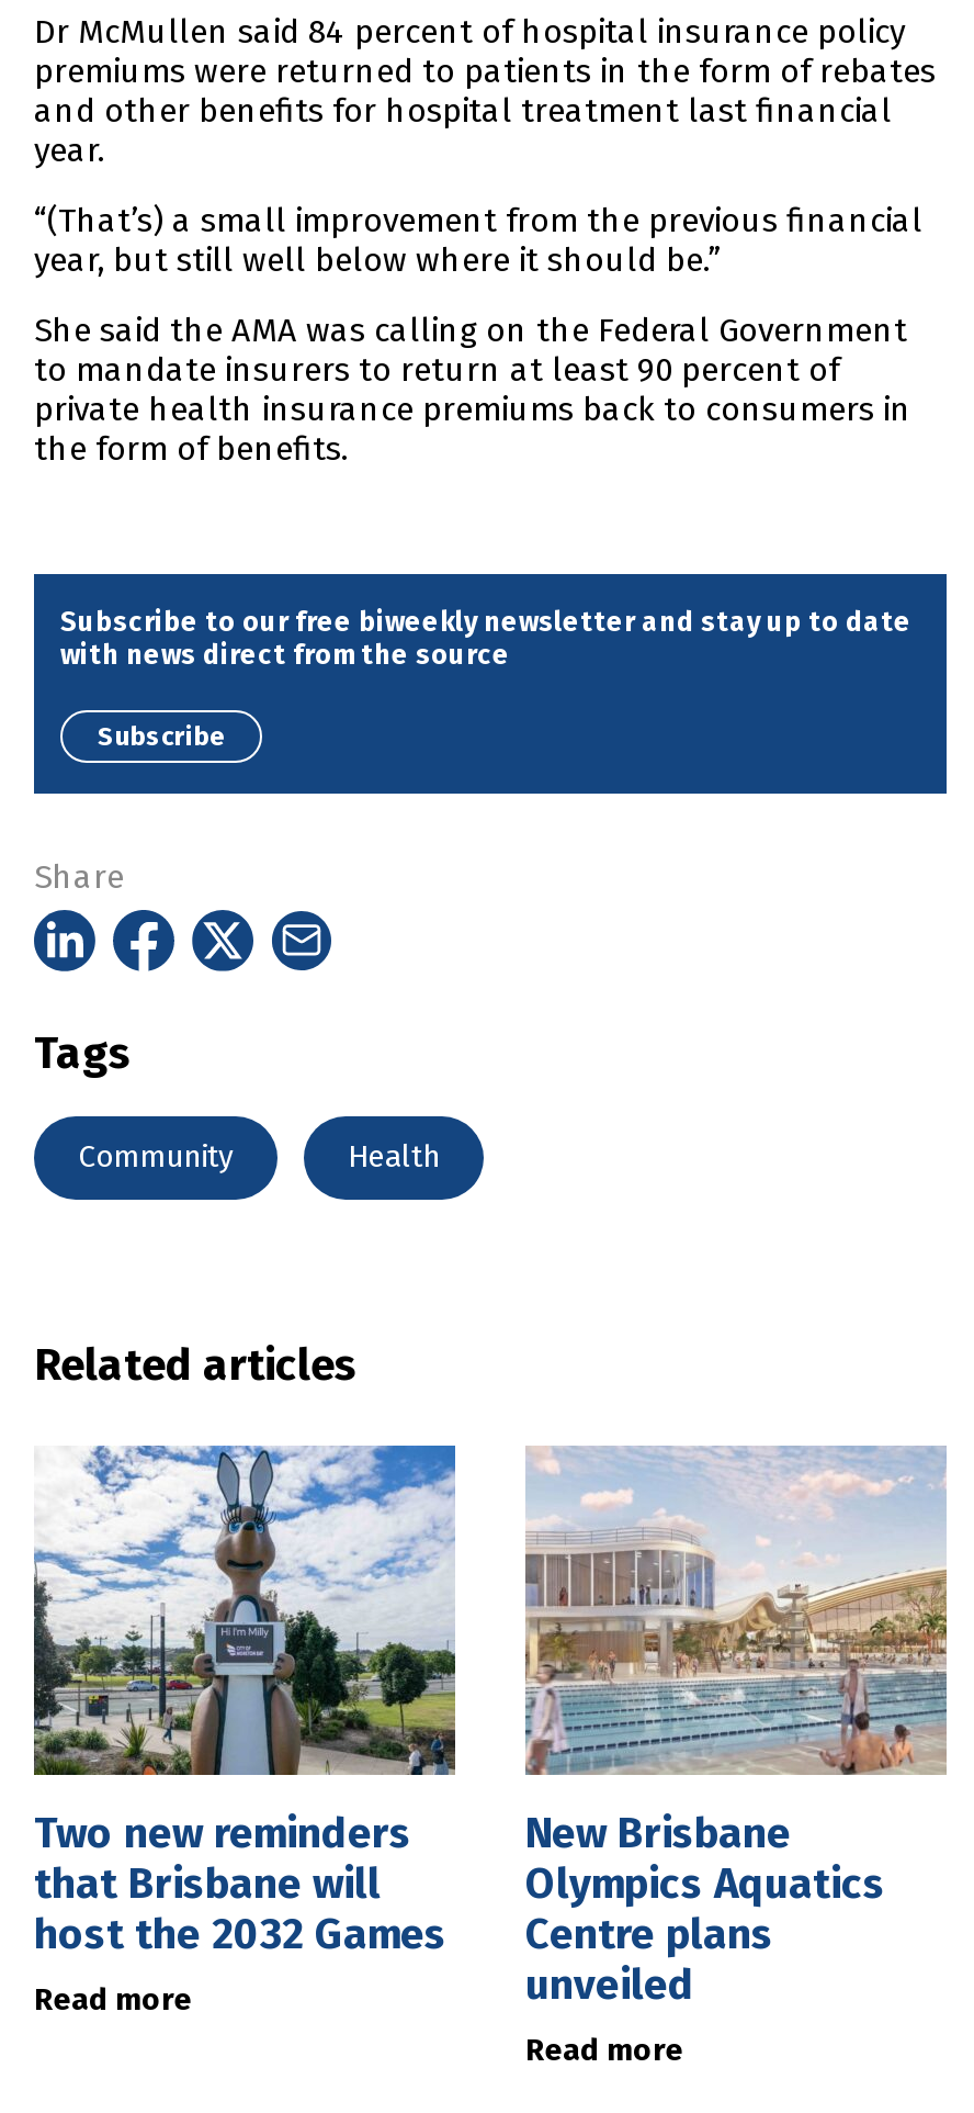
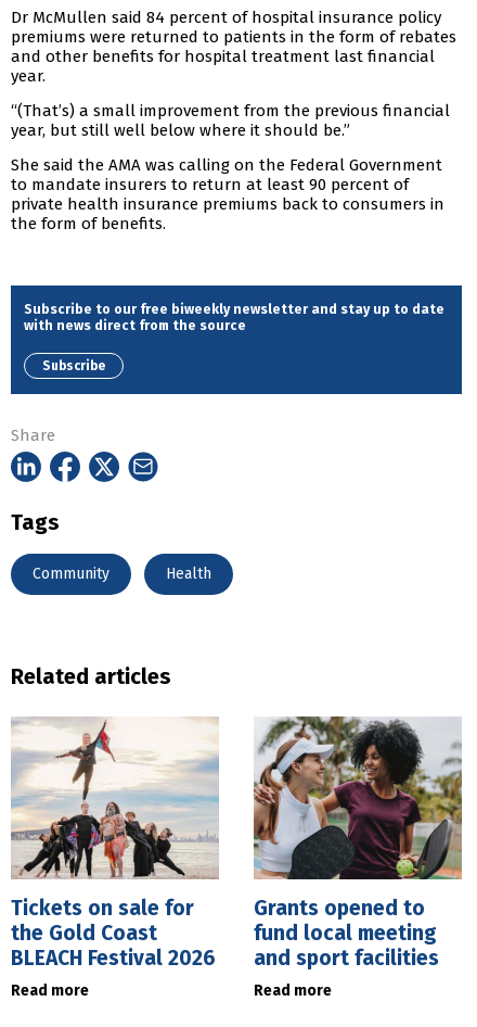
- [image]
- Two new reminders
- that Brisbane will
- host the 2032 Games
+ [image]
+ Tickets on sale for
+ the Gold Coast
+ BLEACH Festival 2026

- [image]
- New Brisbane
- Olympics Aquatics
- Centre plans
- unveiled
+ [image]
+ Grants opened to
+ fund local meeting
+ and sport facilities
